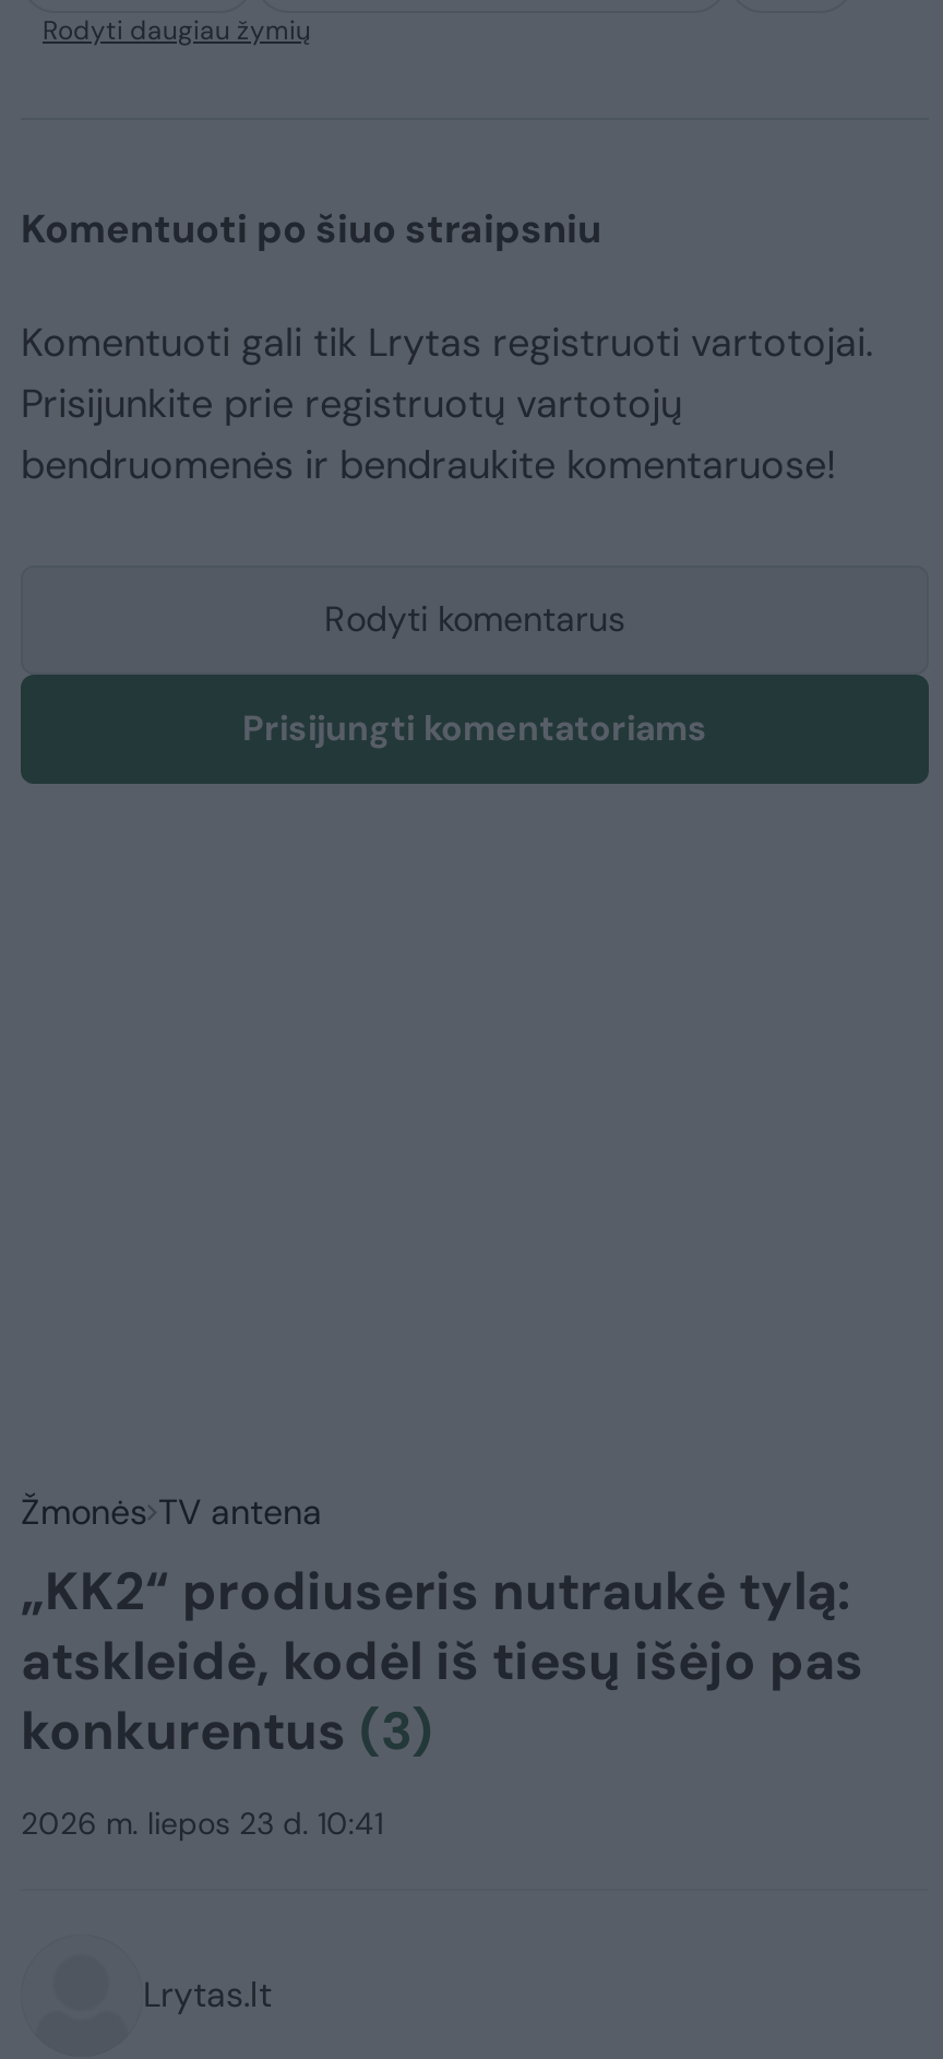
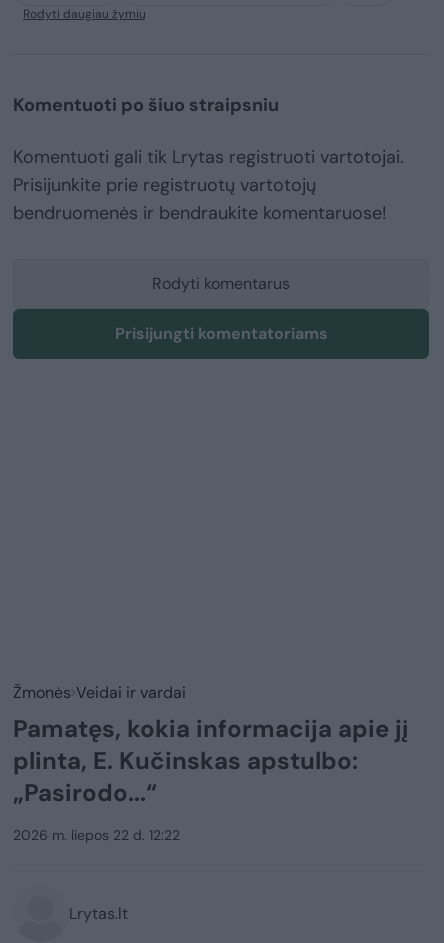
- Žmonės TV antena
- „KK2“ prodiuseris nutraukė tylą:
- atskleidė, kodėl iš tiesų išėjo pas
- konkurentus (3)
+ Žmonės Veidai ir vardai
+ Pamatęs, kokia informacija apie jį
+ plinta, E. Kučinskas apstulbo:
+ „Pasirodo...“

- 2026 m. liepos 23 d. 10:41
+ 2026 m. liepos 22 d. 12:22
